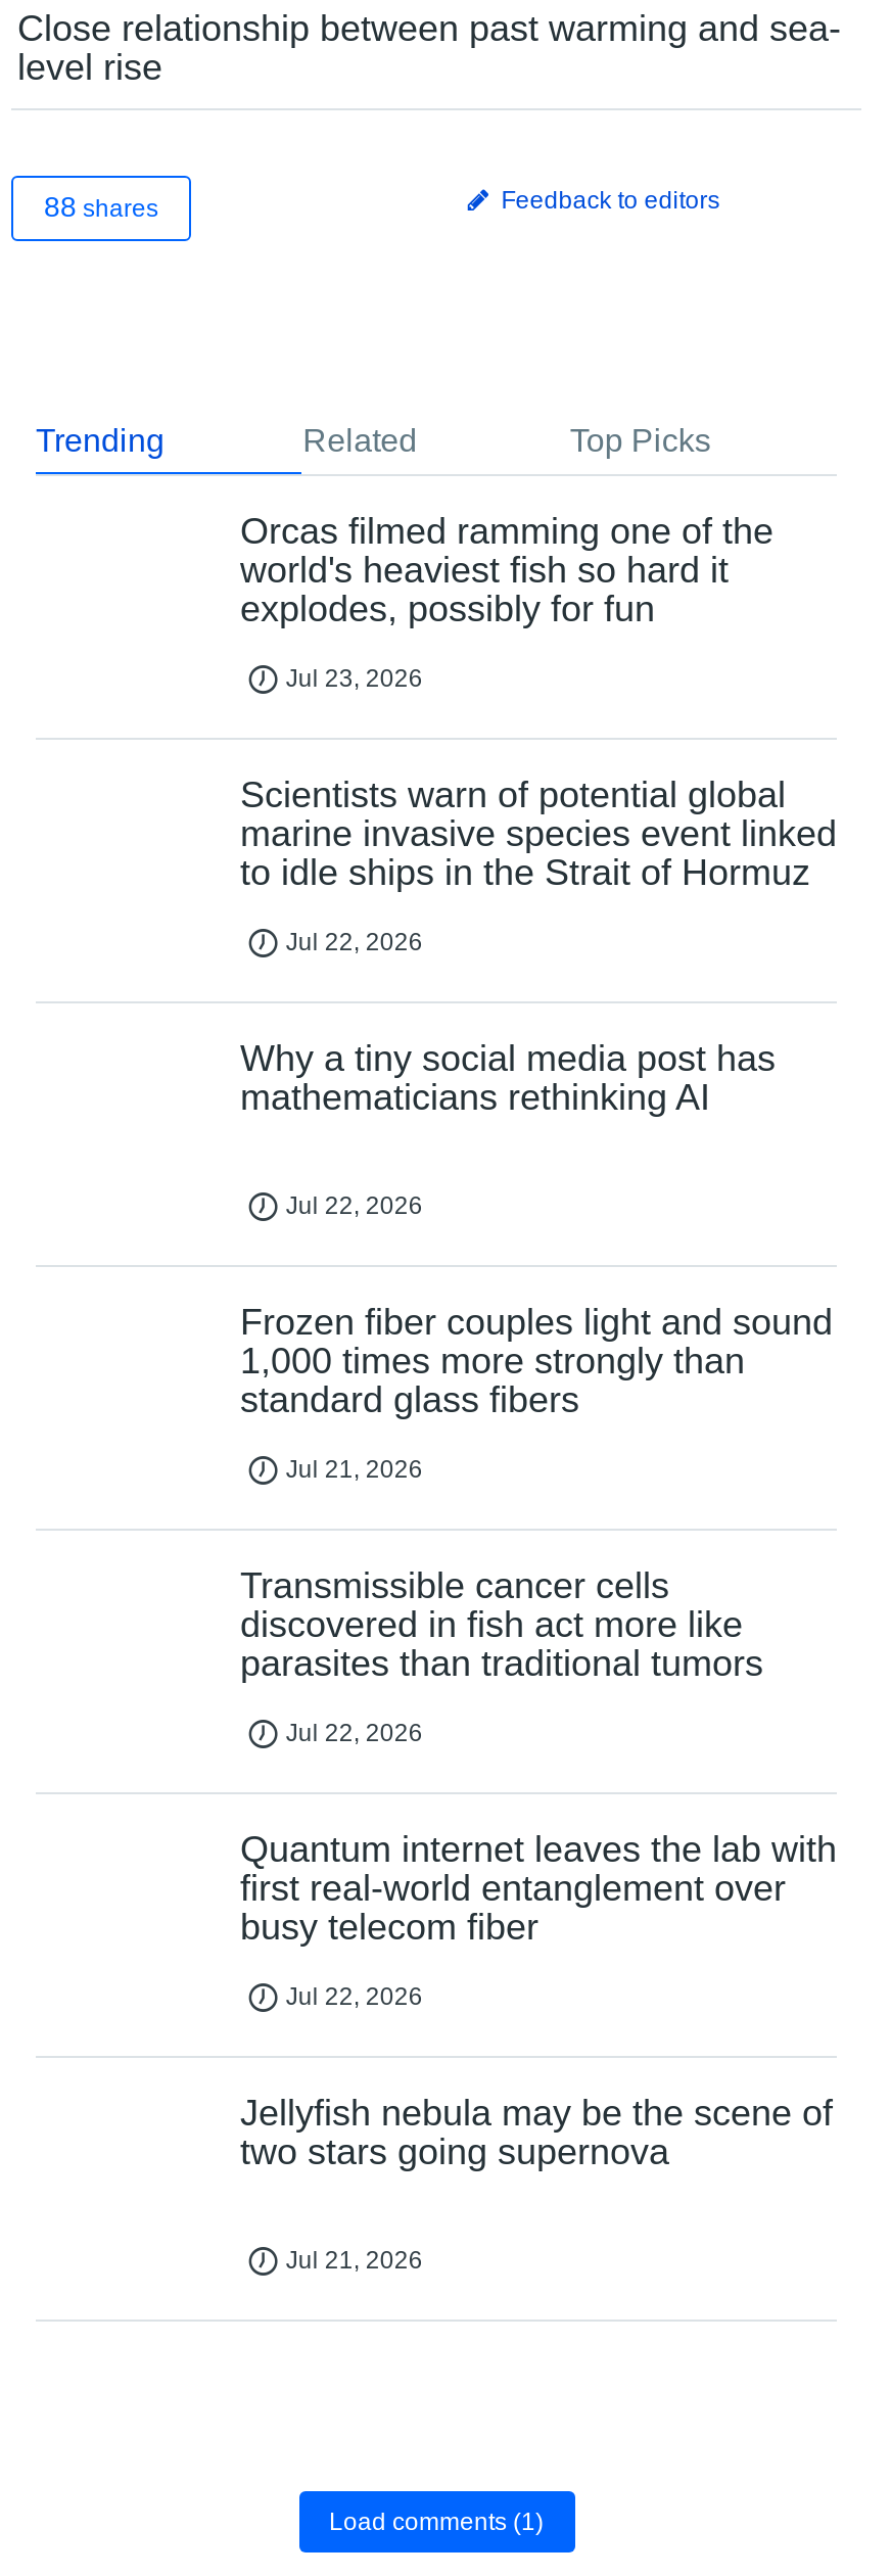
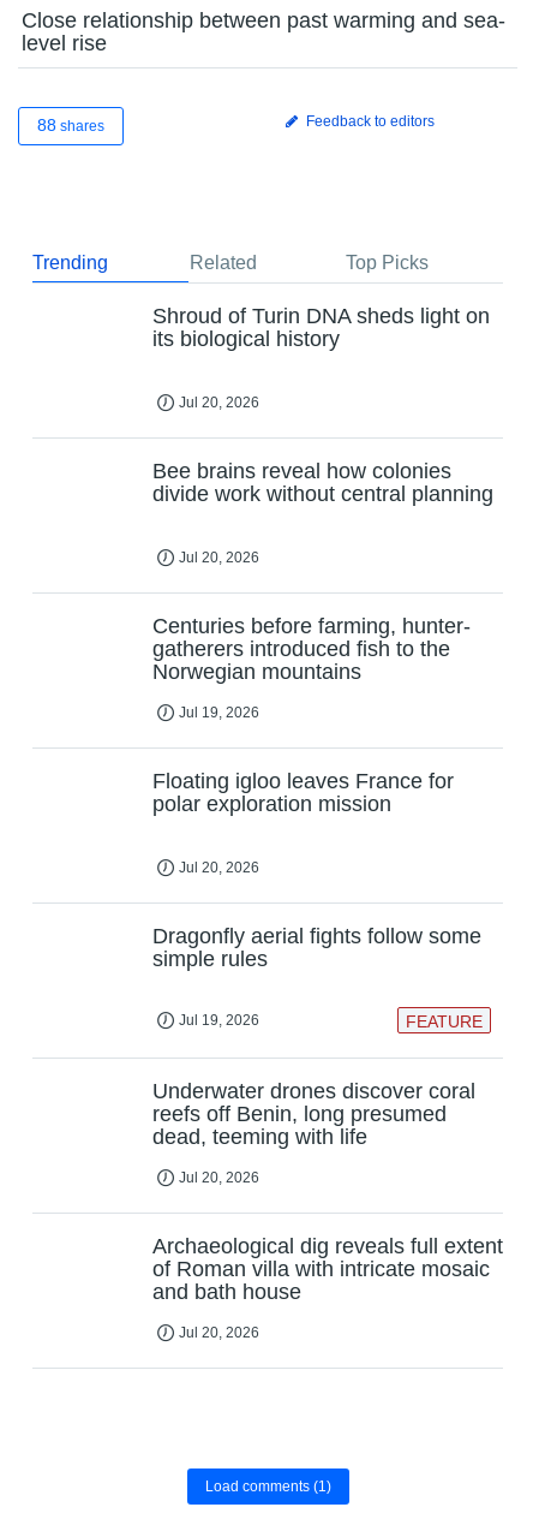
- Orcas filmed ramming one of the
- world's heaviest fish so hard it
- explodes, possibly for fun
+ Shroud of Turin DNA sheds light on
+ its biological history

- Jul 23, 2026
+ Jul 20, 2026

- Scientists warn of potential global
- marine invasive species event linked
- to idle ships in the Strait of Hormuz
+ Bee brains reveal how colonies
+ divide work without central planning

- Jul 22, 2026
+ Jul 20, 2026

- Why a tiny social media post has
- mathematicians rethinking AI
+ Centuries before farming, hunter-
+ gatherers introduced fish to the
+ Norwegian mountains

- Jul 22, 2026
+ Jul 19, 2026

- Frozen fiber couples light and sound
- 1,000 times more strongly than
- standard glass fibers
+ Floating igloo leaves France for
+ polar exploration mission

- Jul 21, 2026
+ Jul 20, 2026

- Transmissible cancer cells
- discovered in fish act more like
- parasites than traditional tumors
+ Dragonfly aerial fights follow some
+ simple rules

- Jul 22, 2026
+ Jul 19, 2026
+ FEATURE

- Quantum internet leaves the lab with
- first real-world entanglement over
- busy telecom fiber
+ Underwater drones discover coral
+ reefs off Benin, long presumed
+ dead, teeming with life

- Jul 22, 2026
+ Jul 20, 2026

- Jellyfish nebula may be the scene of
- two stars going supernova
+ Archaeological dig reveals full extent
+ of Roman villa with intricate mosaic
+ and bath house

- Jul 21, 2026
+ Jul 20, 2026
